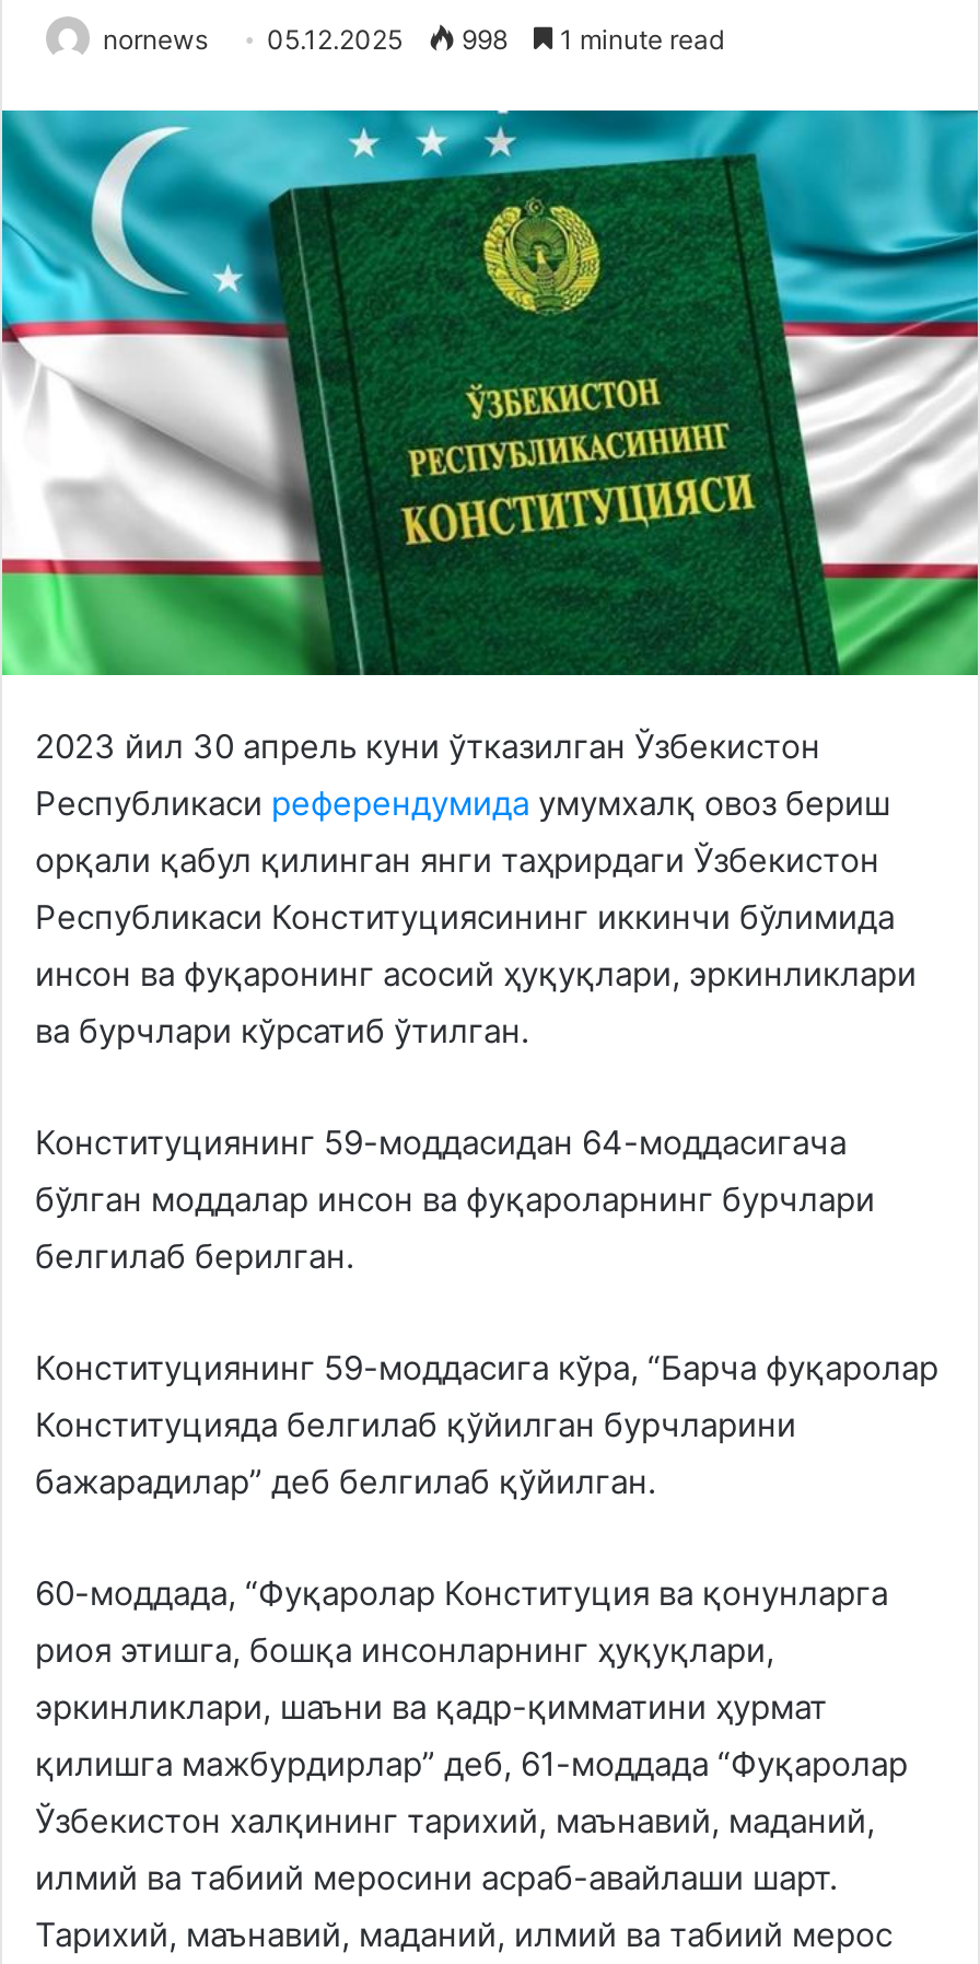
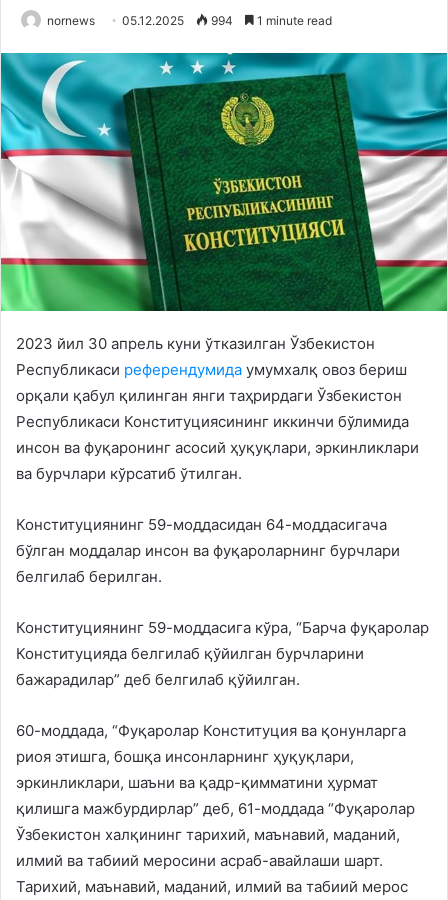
- nornews 05.12.2025 998 1 minute read
+ nornews 05.12.2025 994 1 minute read
